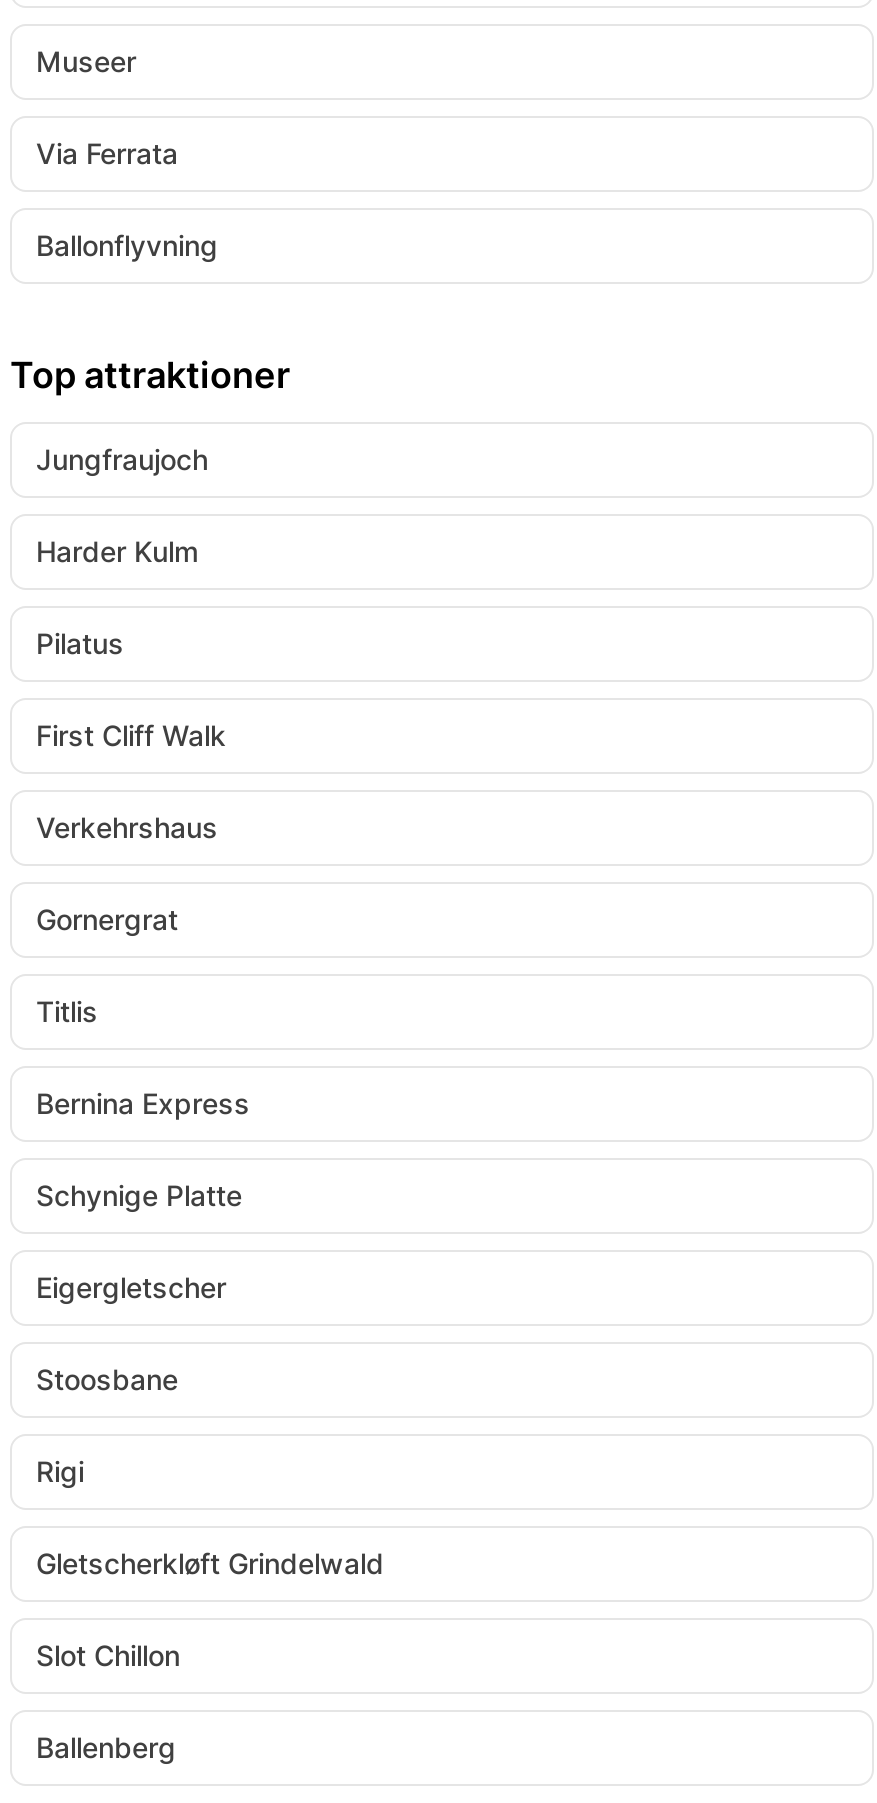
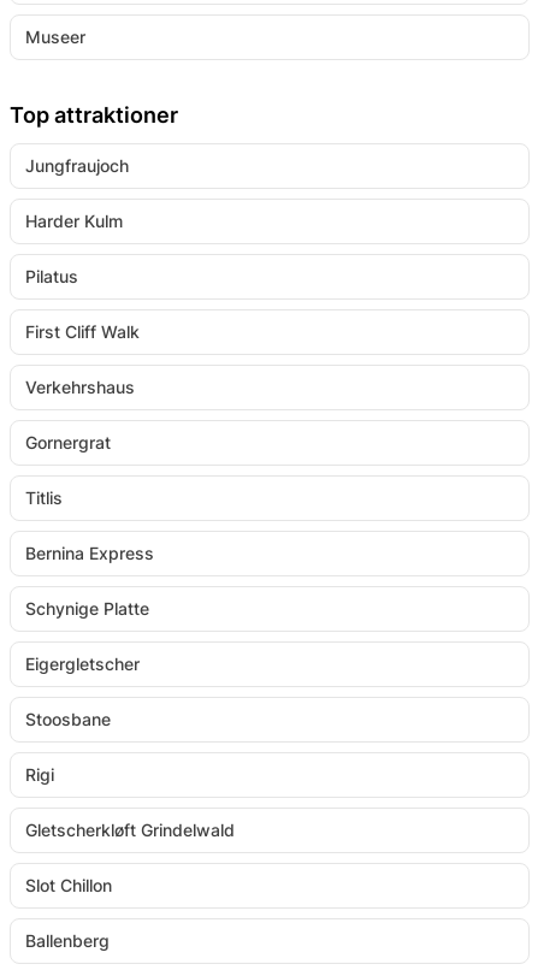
- Via Ferrata
- Ballonflyvning
